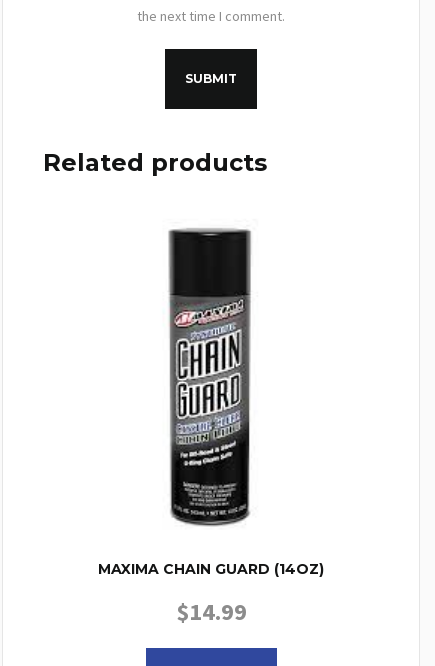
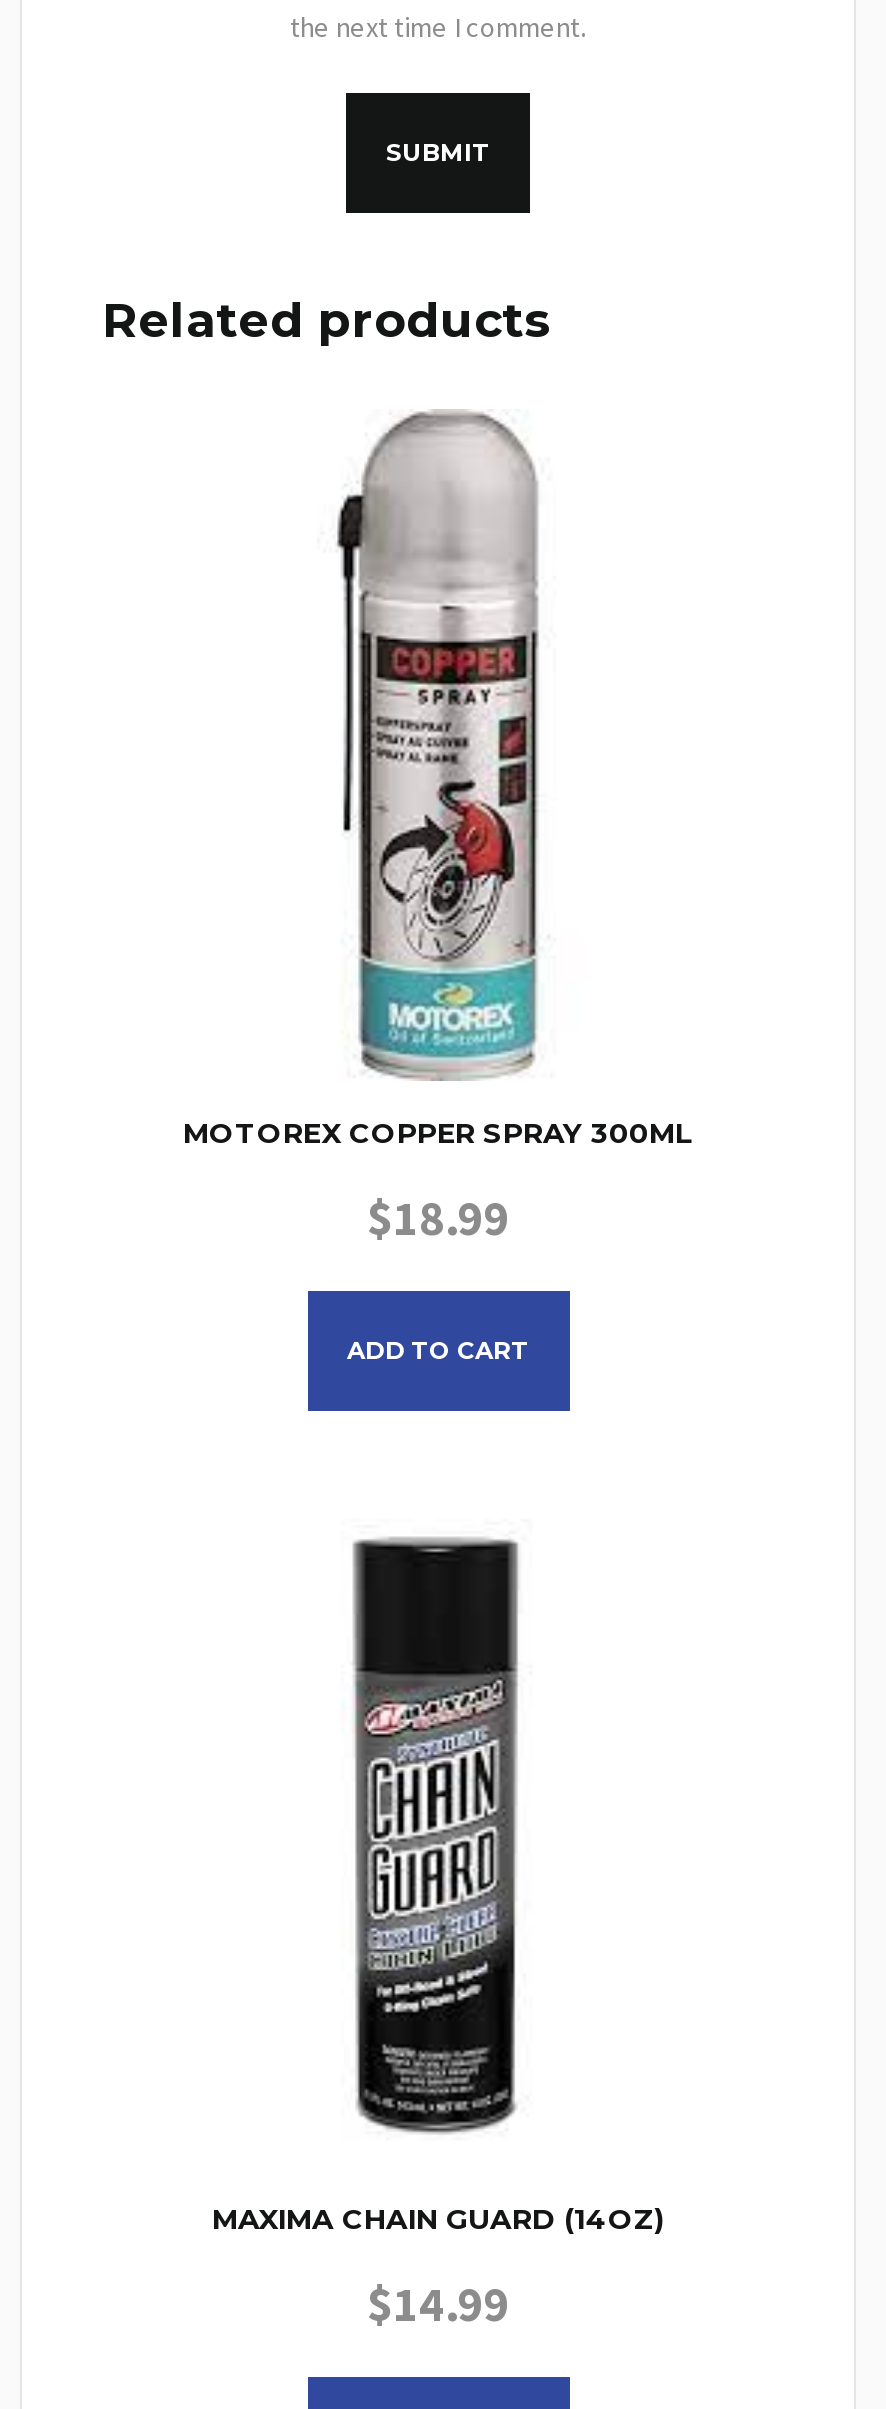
+ [image]
+ MOTOREX COPPER SPRAY 300ML
+ $18.99
+ ADD TO CART
